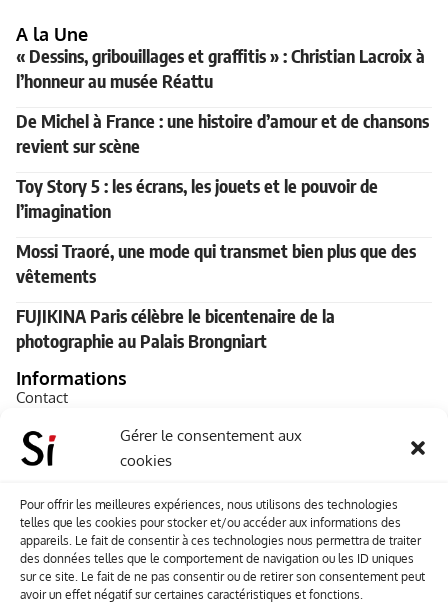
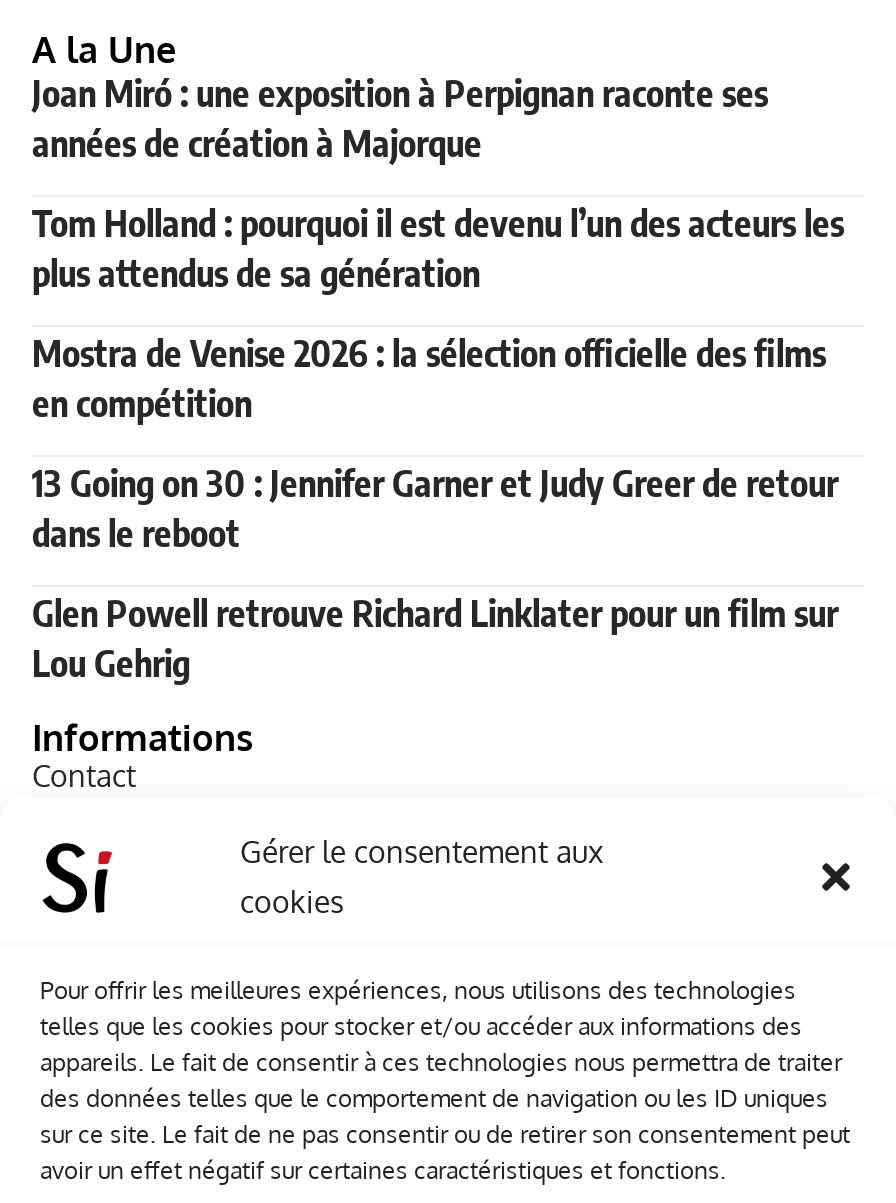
- « Dessins, gribouillages et graffitis » : Christian Lacroix à
- l’honneur au musée Réattu
+ Joan Miró : une exposition à Perpignan raconte ses
+ années de création à Majorque

- De Michel à France : une histoire d’amour et de chansons
- revient sur scène
+ Tom Holland : pourquoi il est devenu l’un des acteurs les
+ plus attendus de sa génération

- Toy Story 5 : les écrans, les jouets et le pouvoir de
- l’imagination
+ Mostra de Venise 2026 : la sélection officielle des films
+ en compétition

- Mossi Traoré, une mode qui transmet bien plus que des
- vêtements
+ 13 Going on 30 : Jennifer Garner et Judy Greer de retour
+ dans le reboot

- FUJIKINA Paris célèbre le bicentenaire de la
- photographie au Palais Brongniart
+ Glen Powell retrouve Richard Linklater pour un film sur
+ Lou Gehrig
